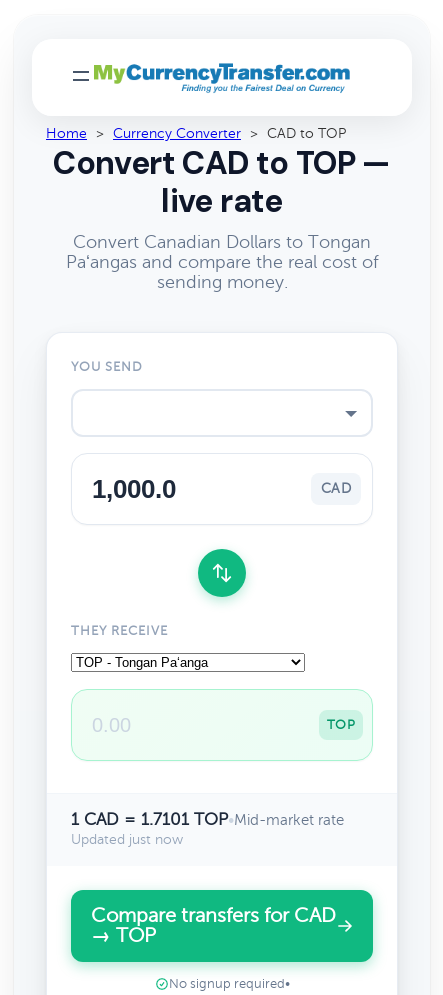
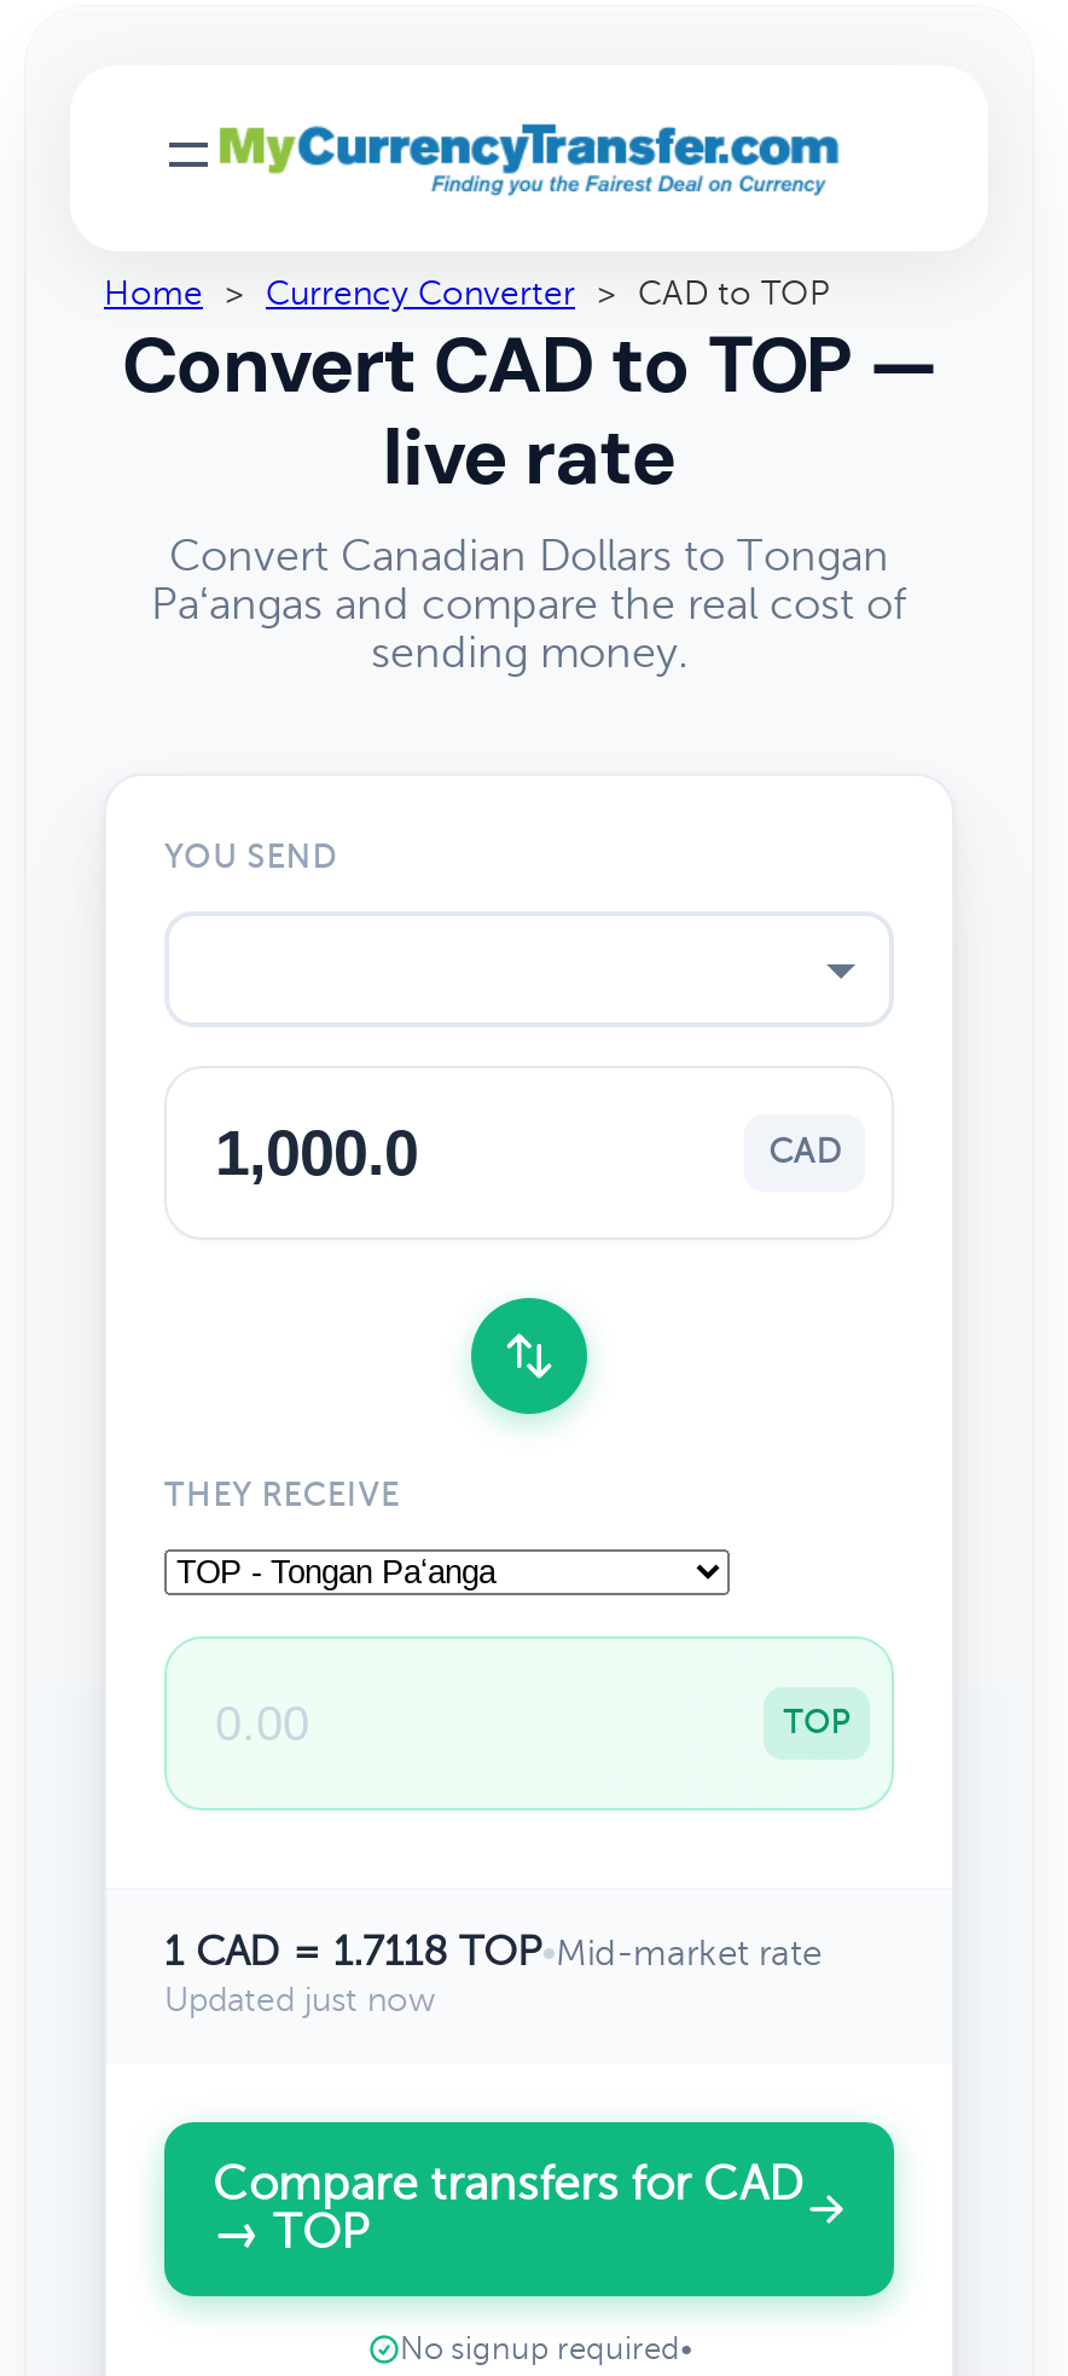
- 1 CAD = 1.7101 TOP • Mid-market rate
+ 1 CAD = 1.7118 TOP • Mid-market rate
